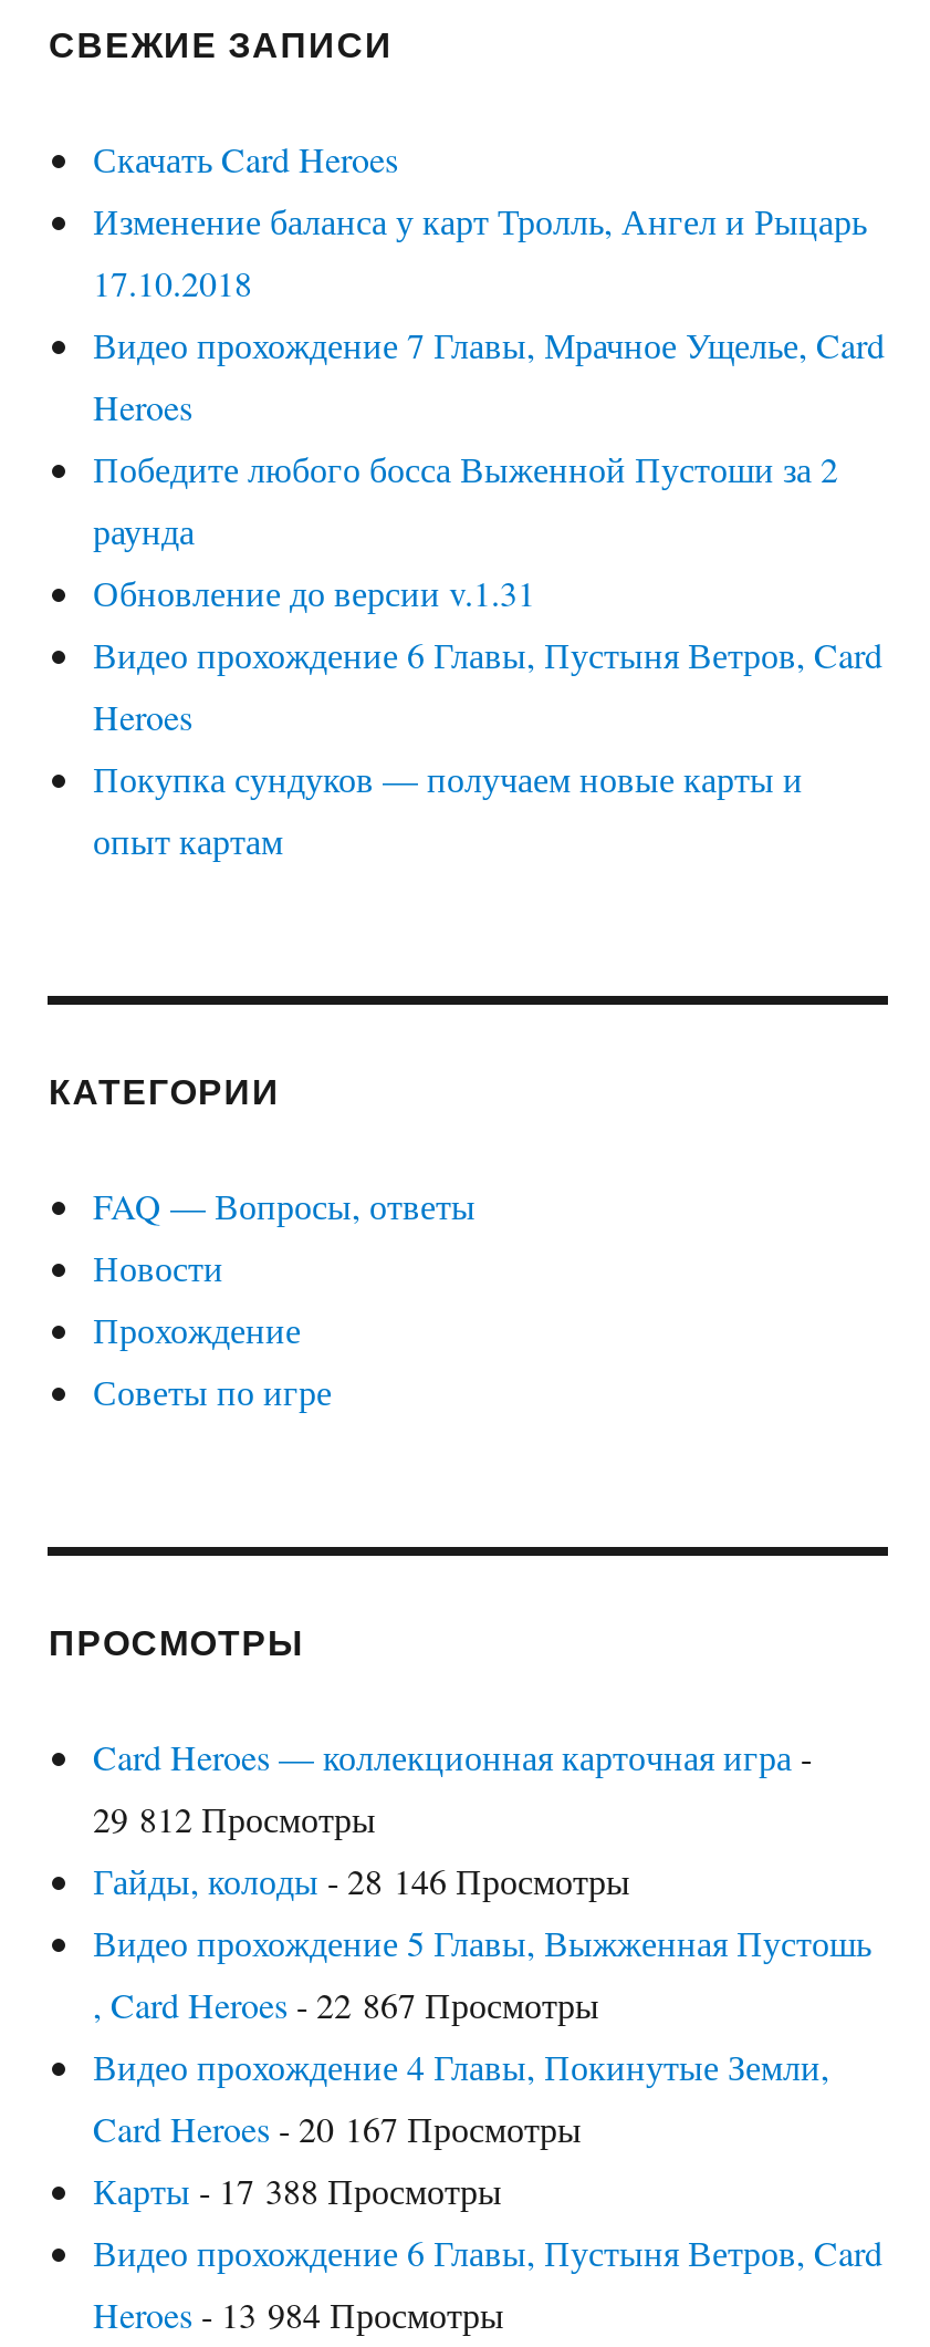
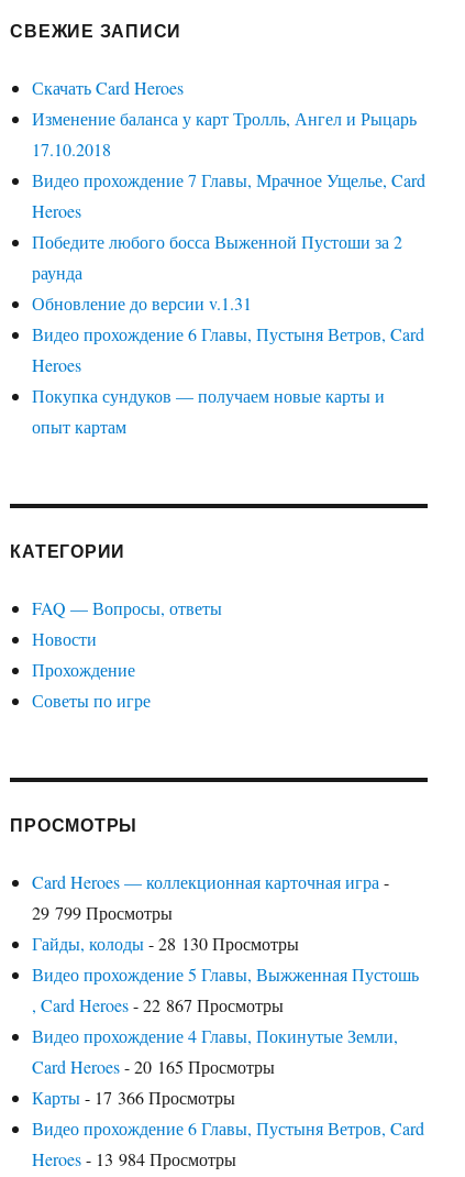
- 29 812 Просмотры
+ 29 799 Просмотры

- Гайды, колоды - 28 146 Просмотры
+ Гайды, колоды - 28 130 Просмотры

- Card Heroes - 20 167 Просмотры
+ Card Heroes - 20 165 Просмотры

- Карты - 17 388 Просмотры
+ Карты - 17 366 Просмотры
